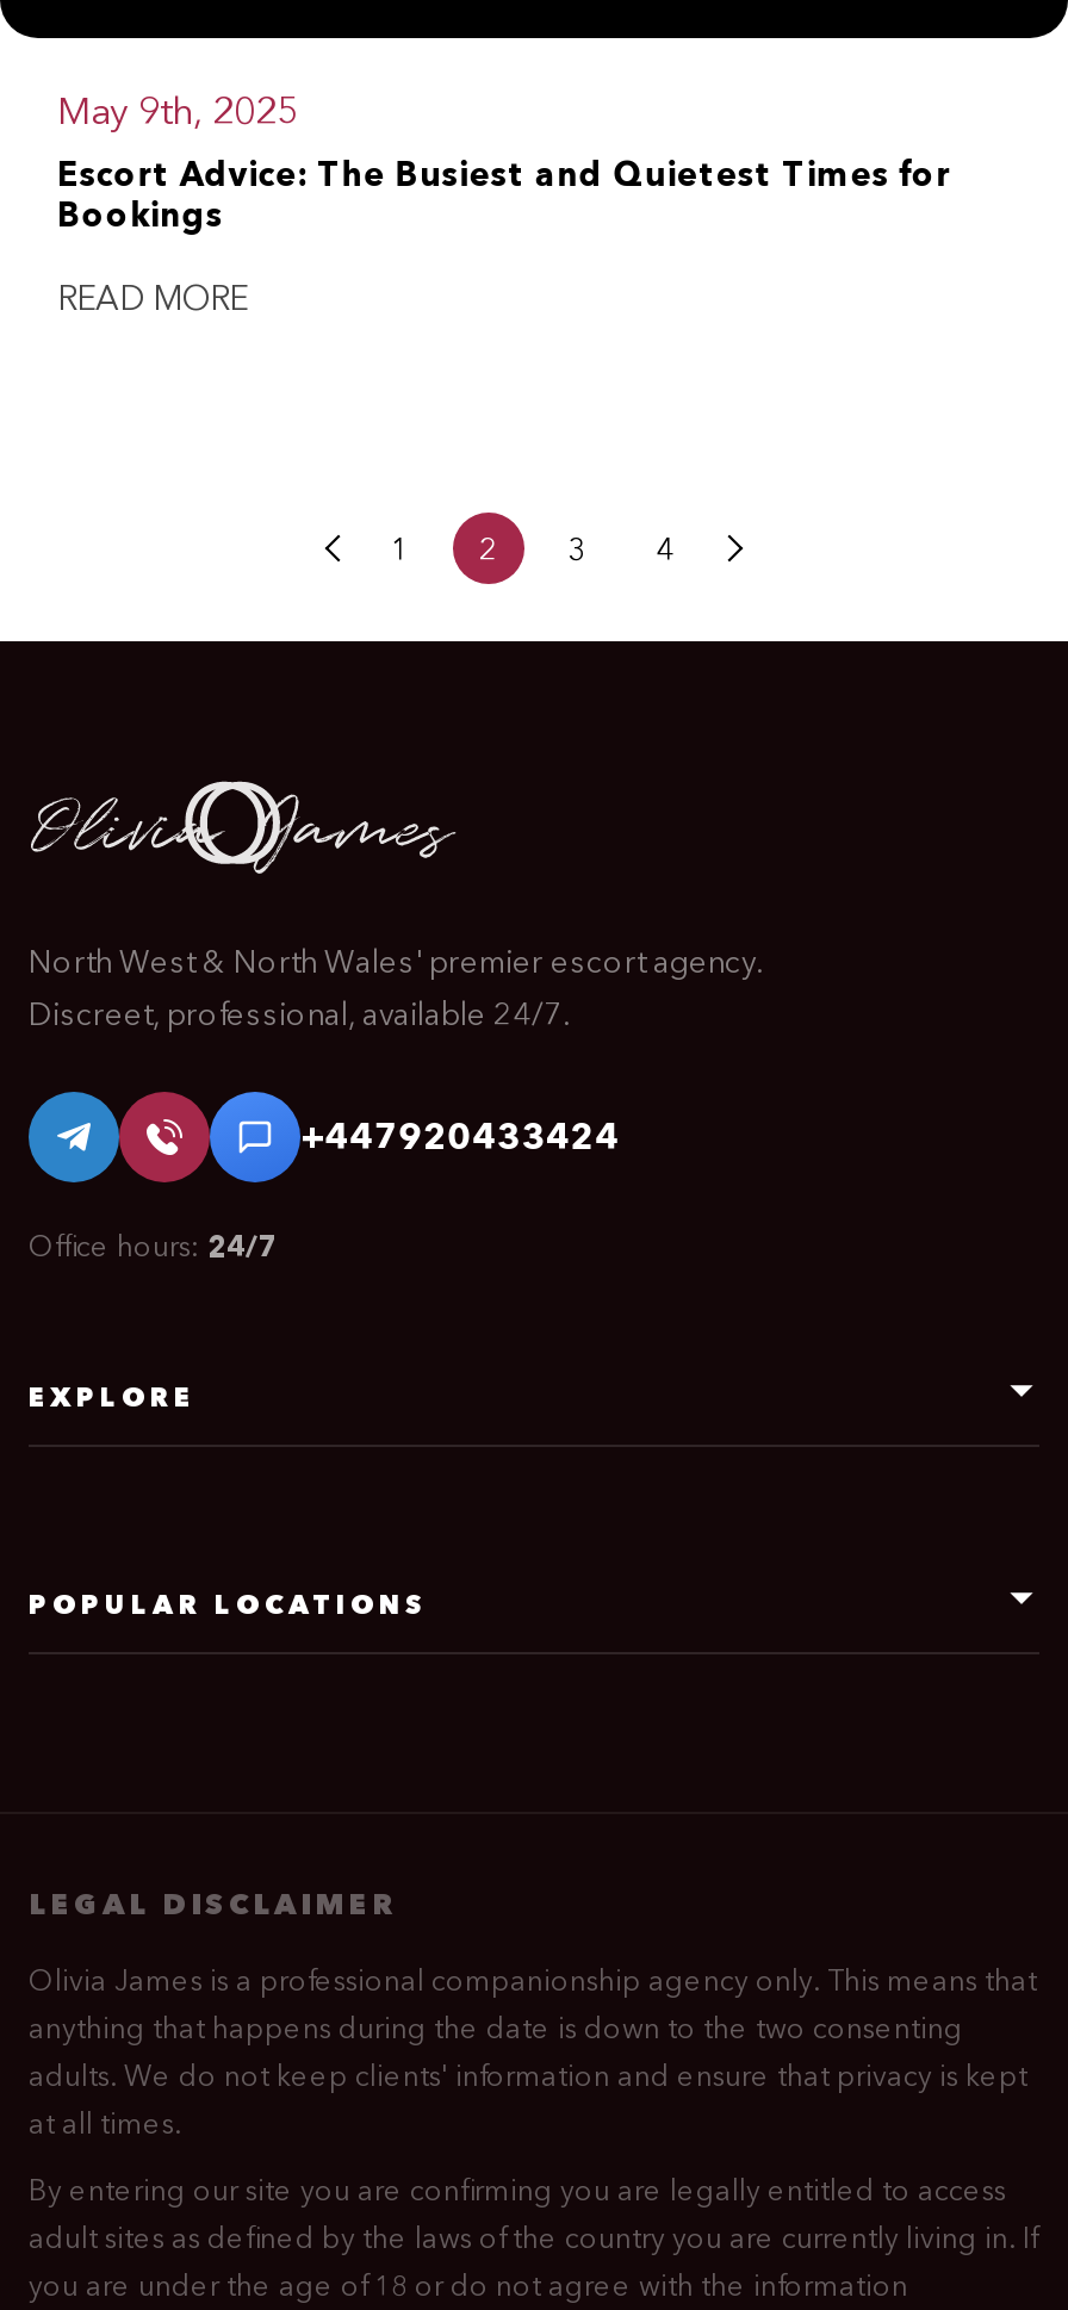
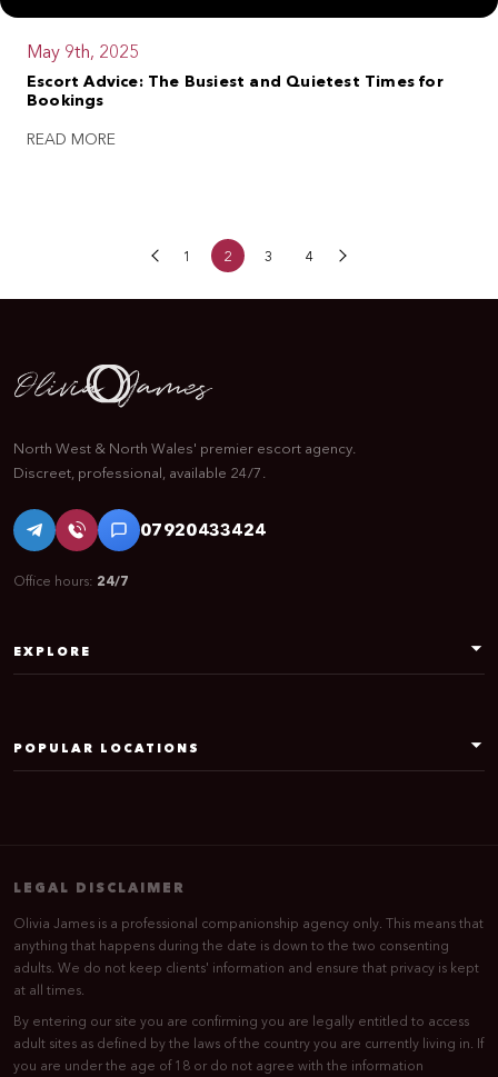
- +447920433424
+ 07920433424
